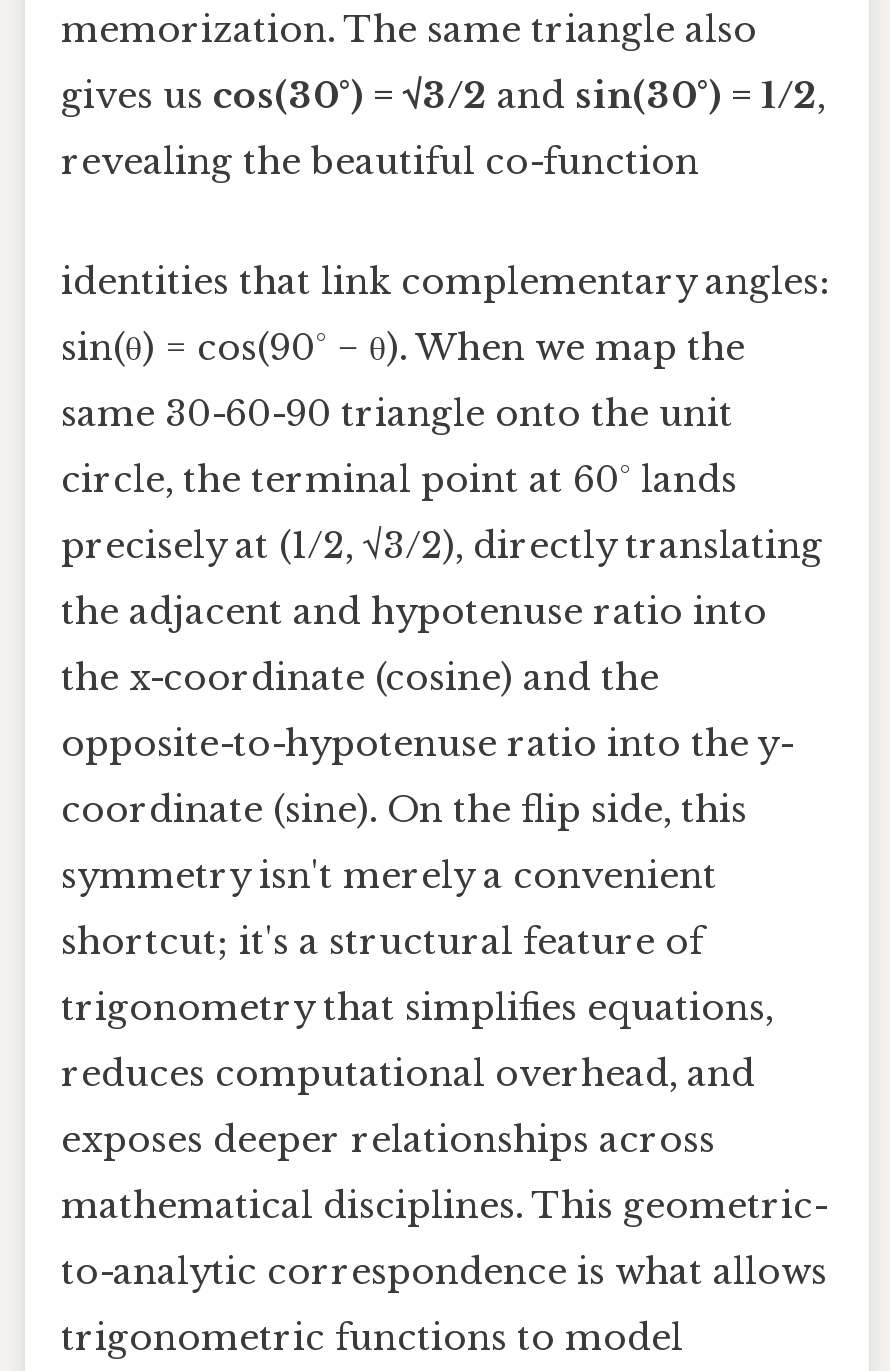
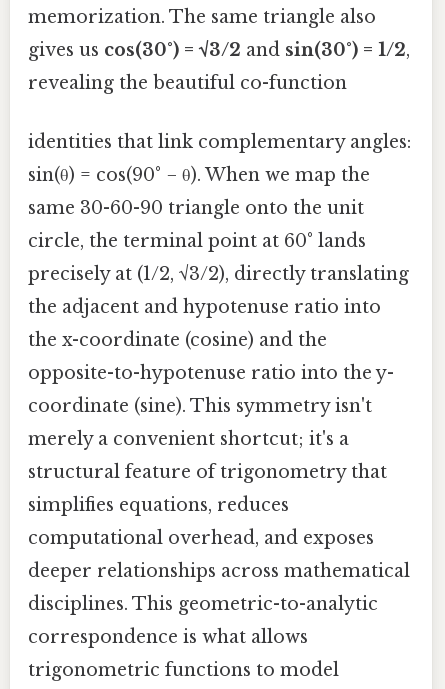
- coordinate (sine). On the flip side, this
+ coordinate (sine). This symmetry isn't

- symmetry isn't merely a convenient
+ merely a convenient shortcut; it's a

- shortcut; it's a structural feature of
+ structural feature of trigonometry that

- trigonometry that simplifies equations,
+ simplifies equations, reduces

- reduces computational overhead, and
+ computational overhead, and exposes

- exposes deeper relationships across
+ deeper relationships across mathematical

- mathematical disciplines. This geometric-
+ disciplines. This geometric-to-analytic

- to-analytic correspondence is what allows
+ correspondence is what allows
